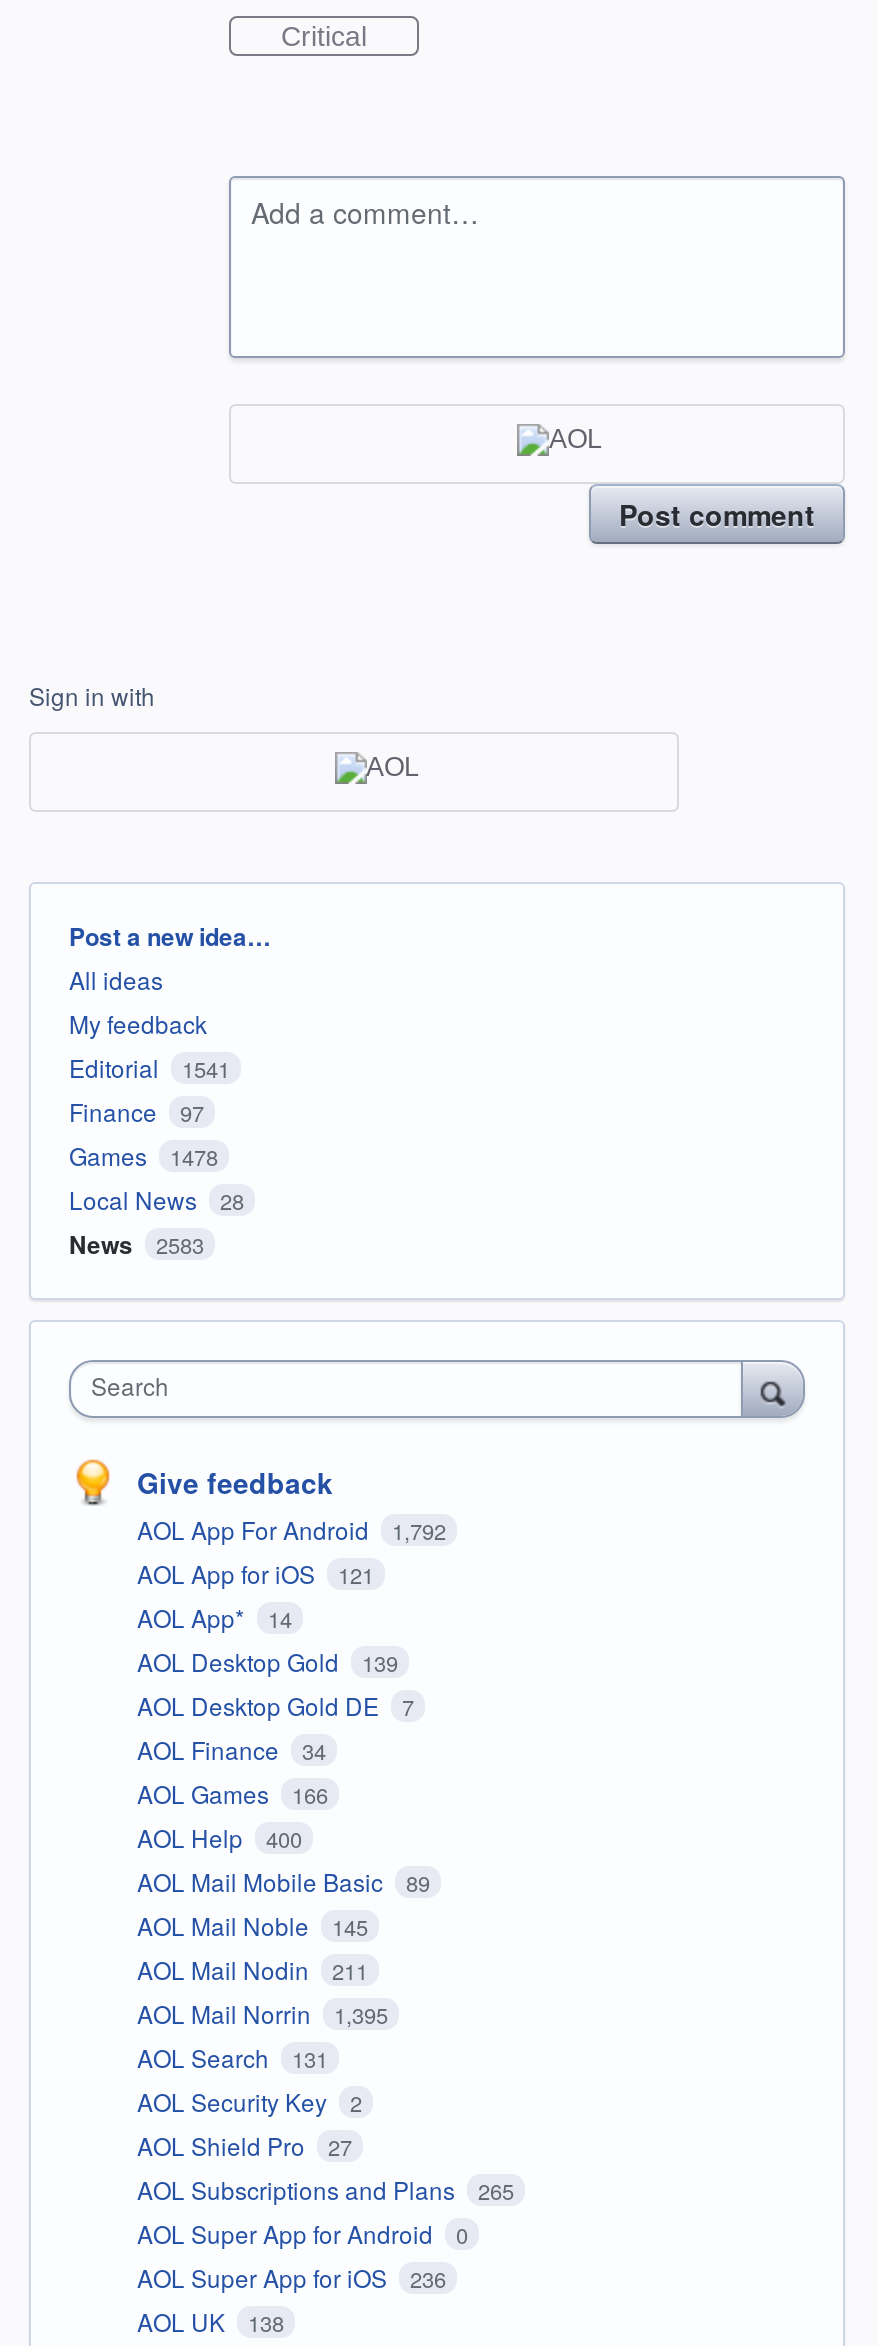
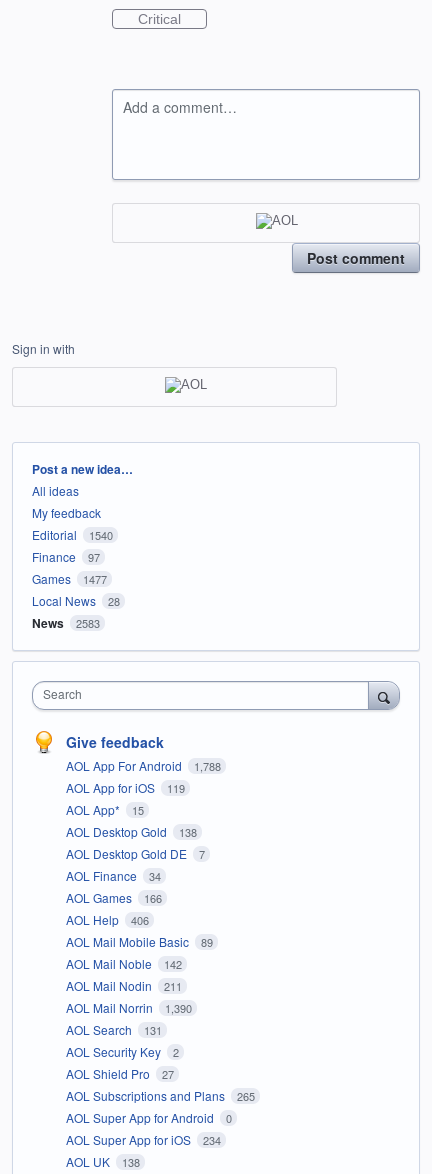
- Editorial 1541
+ Editorial 1540

- Games 1478
+ Games 1477

- AOL App For Android 1,792
+ AOL App For Android 1,788

- AOL App for iOS 121
+ AOL App for iOS 119

- AOL App* 14
+ AOL App* 15

- AOL Desktop Gold 139
+ AOL Desktop Gold 138

- AOL Help 400
+ AOL Help 406

- AOL Mail Noble 145
+ AOL Mail Noble 142

- AOL Mail Norrin 1,395
+ AOL Mail Norrin 1,390

- AOL Super App for iOS 236
+ AOL Super App for iOS 234
